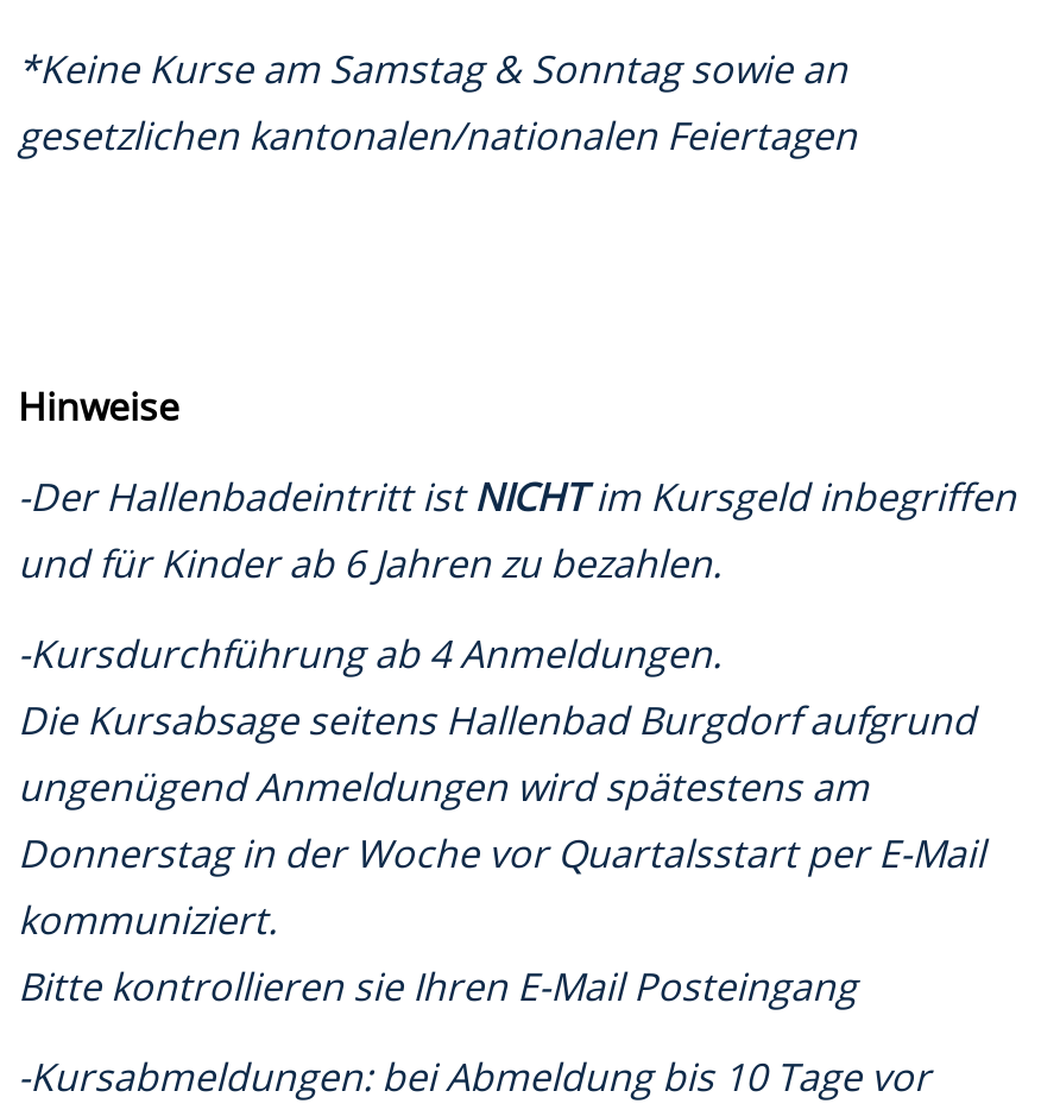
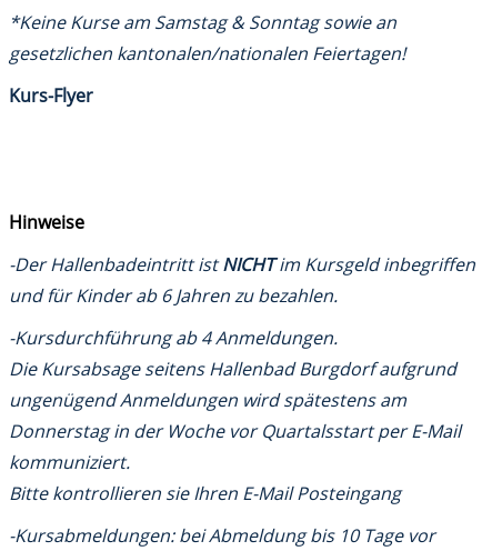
- gesetzlichen kantonalen/nationalen Feiertagen
+ gesetzlichen kantonalen/nationalen Feiertagen!
+ Kurs-Flyer
